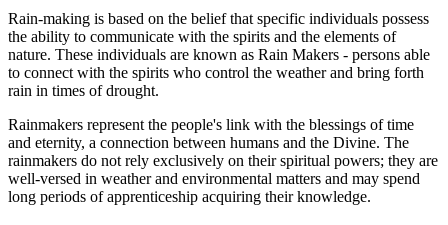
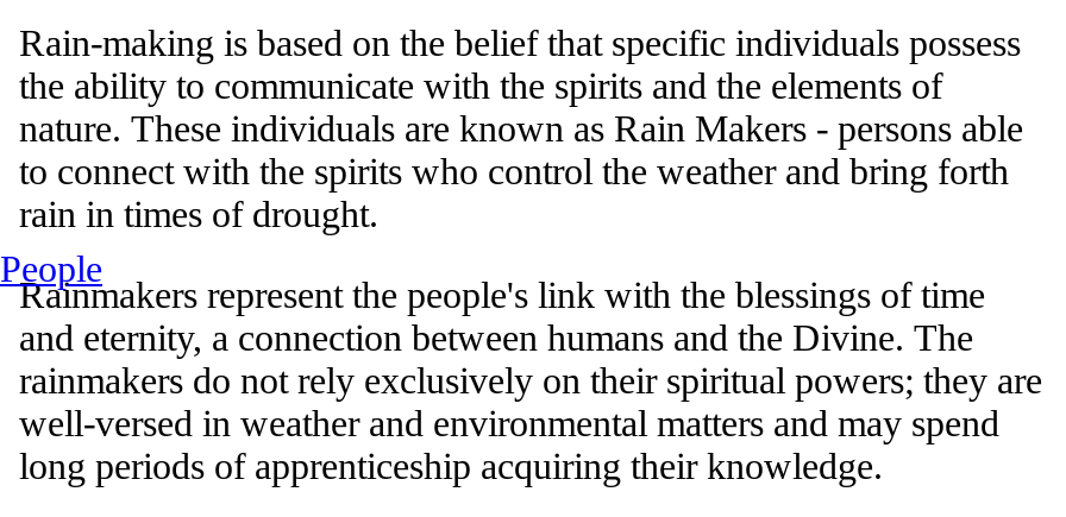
+ People
